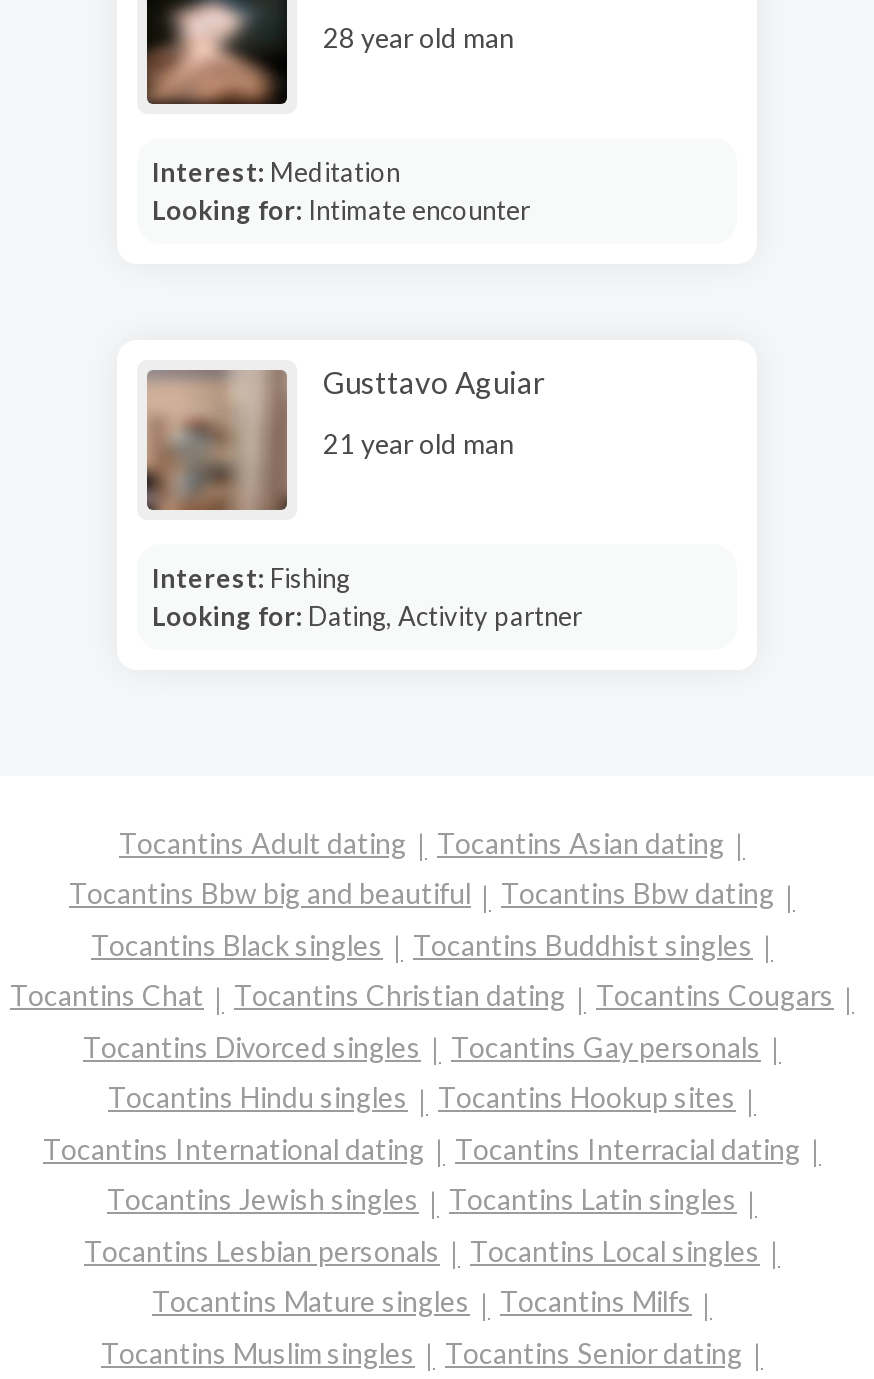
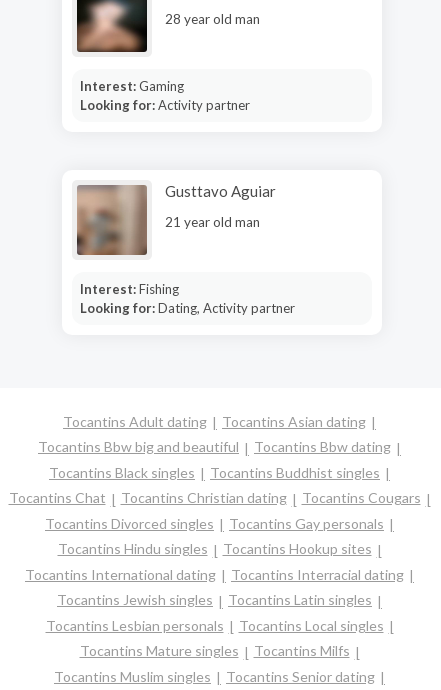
- Interest: Meditation
+ Interest: Gaming

- Looking for: Intimate encounter
+ Looking for: Activity partner
